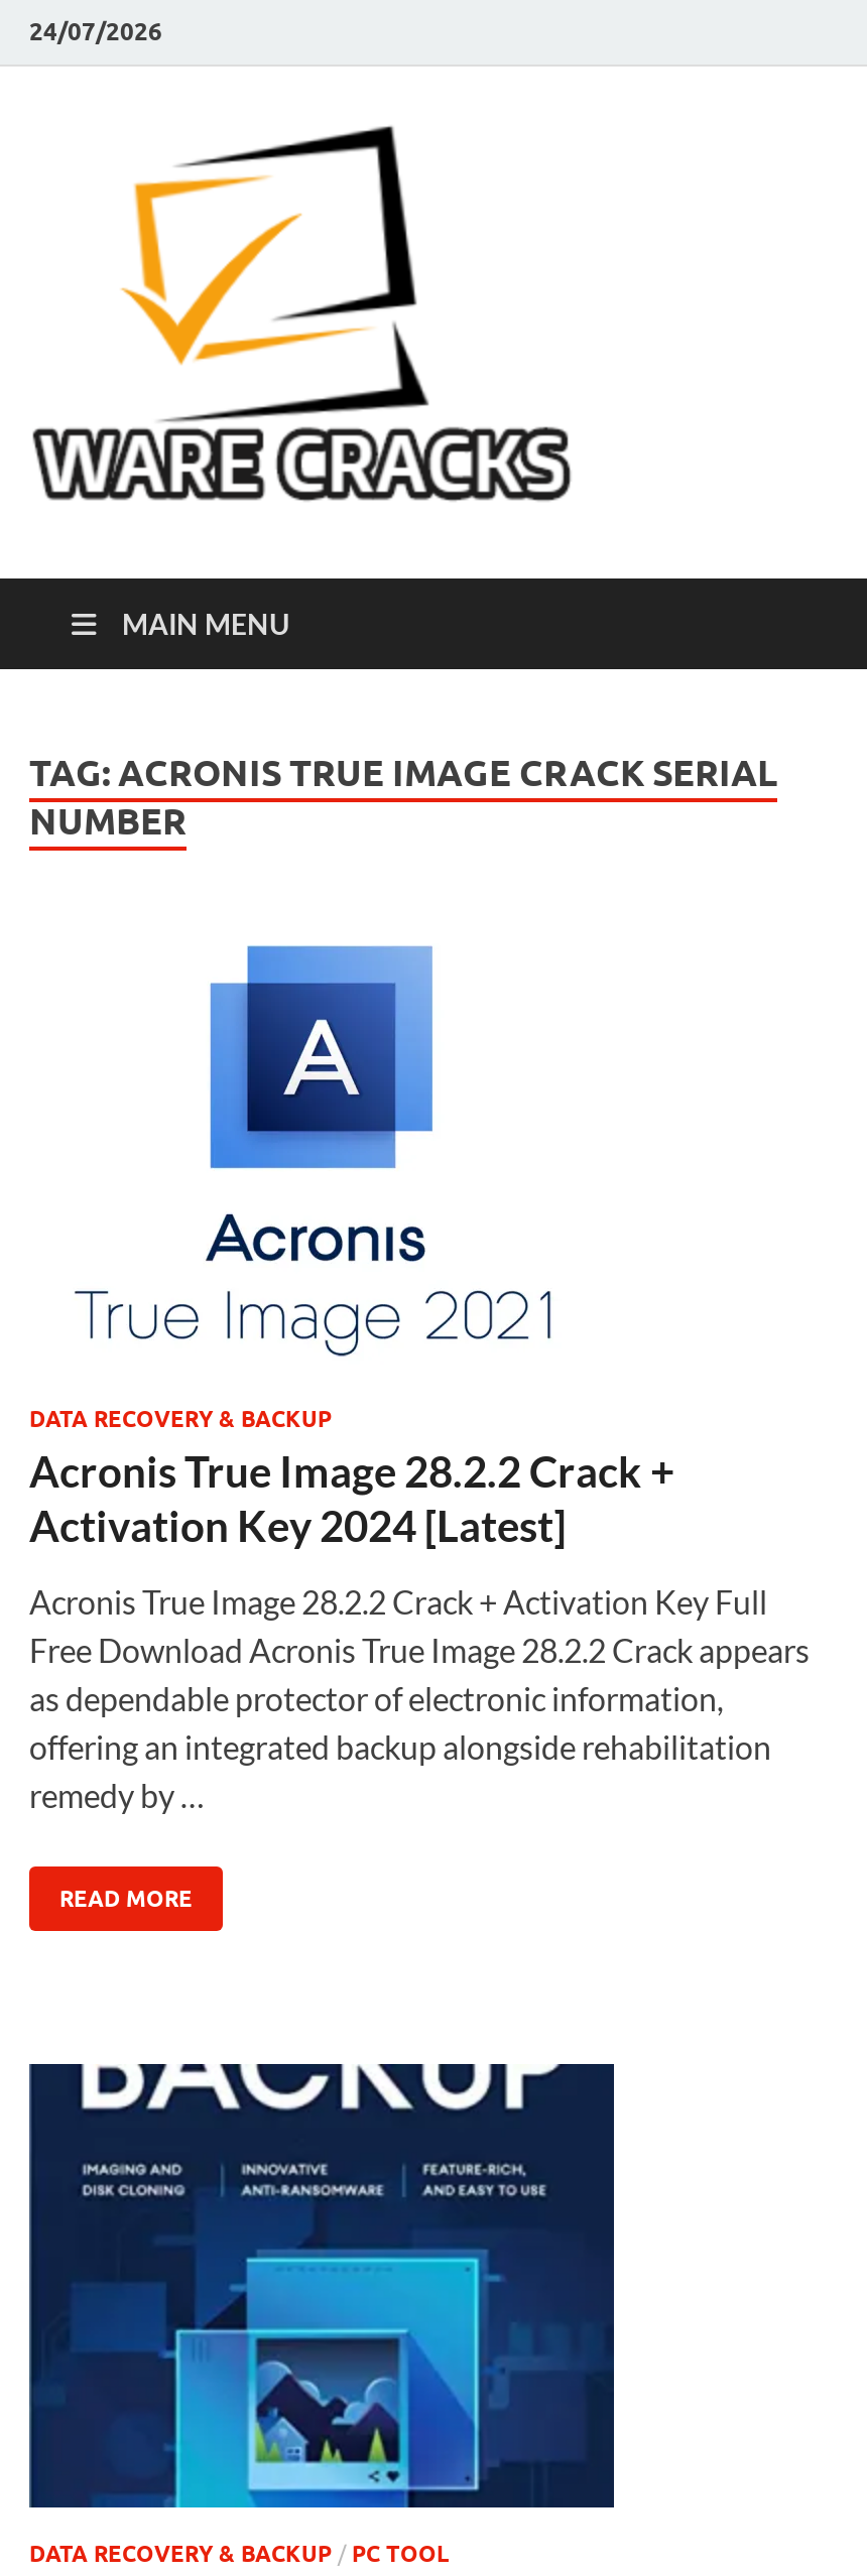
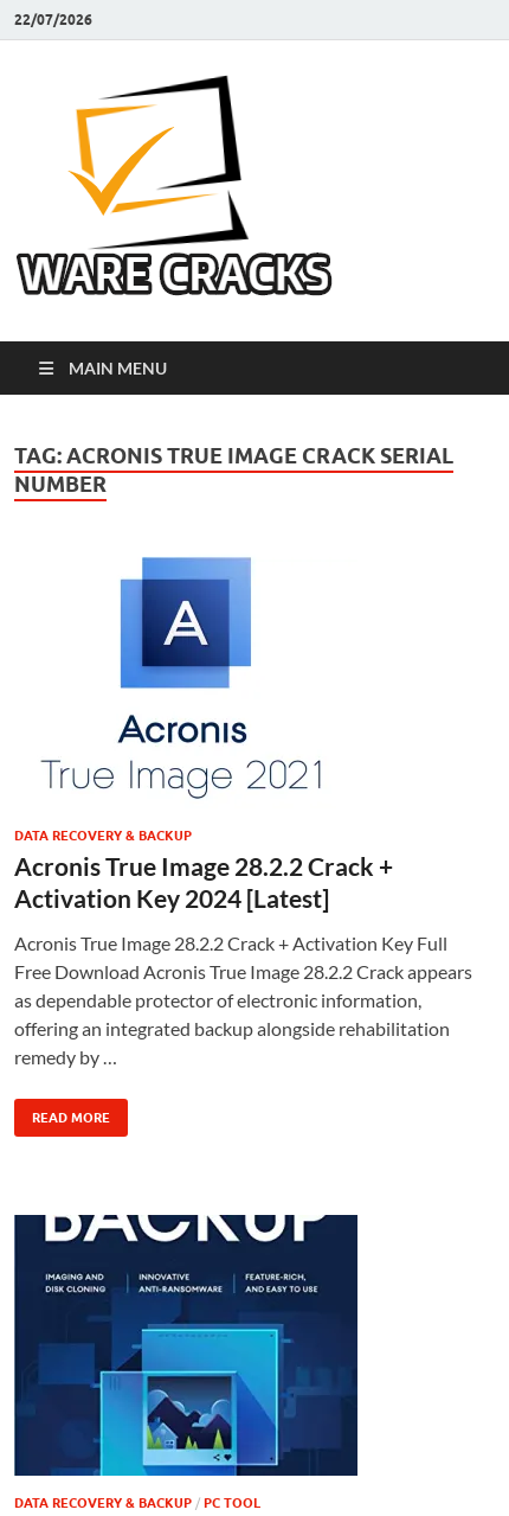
- 24/07/2026
+ 22/07/2026
